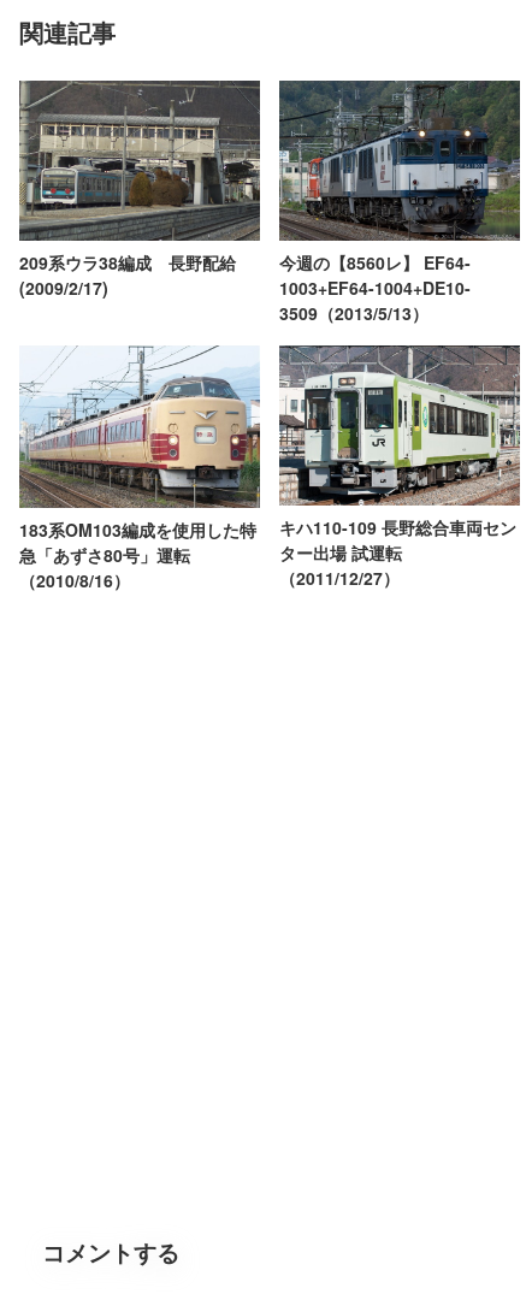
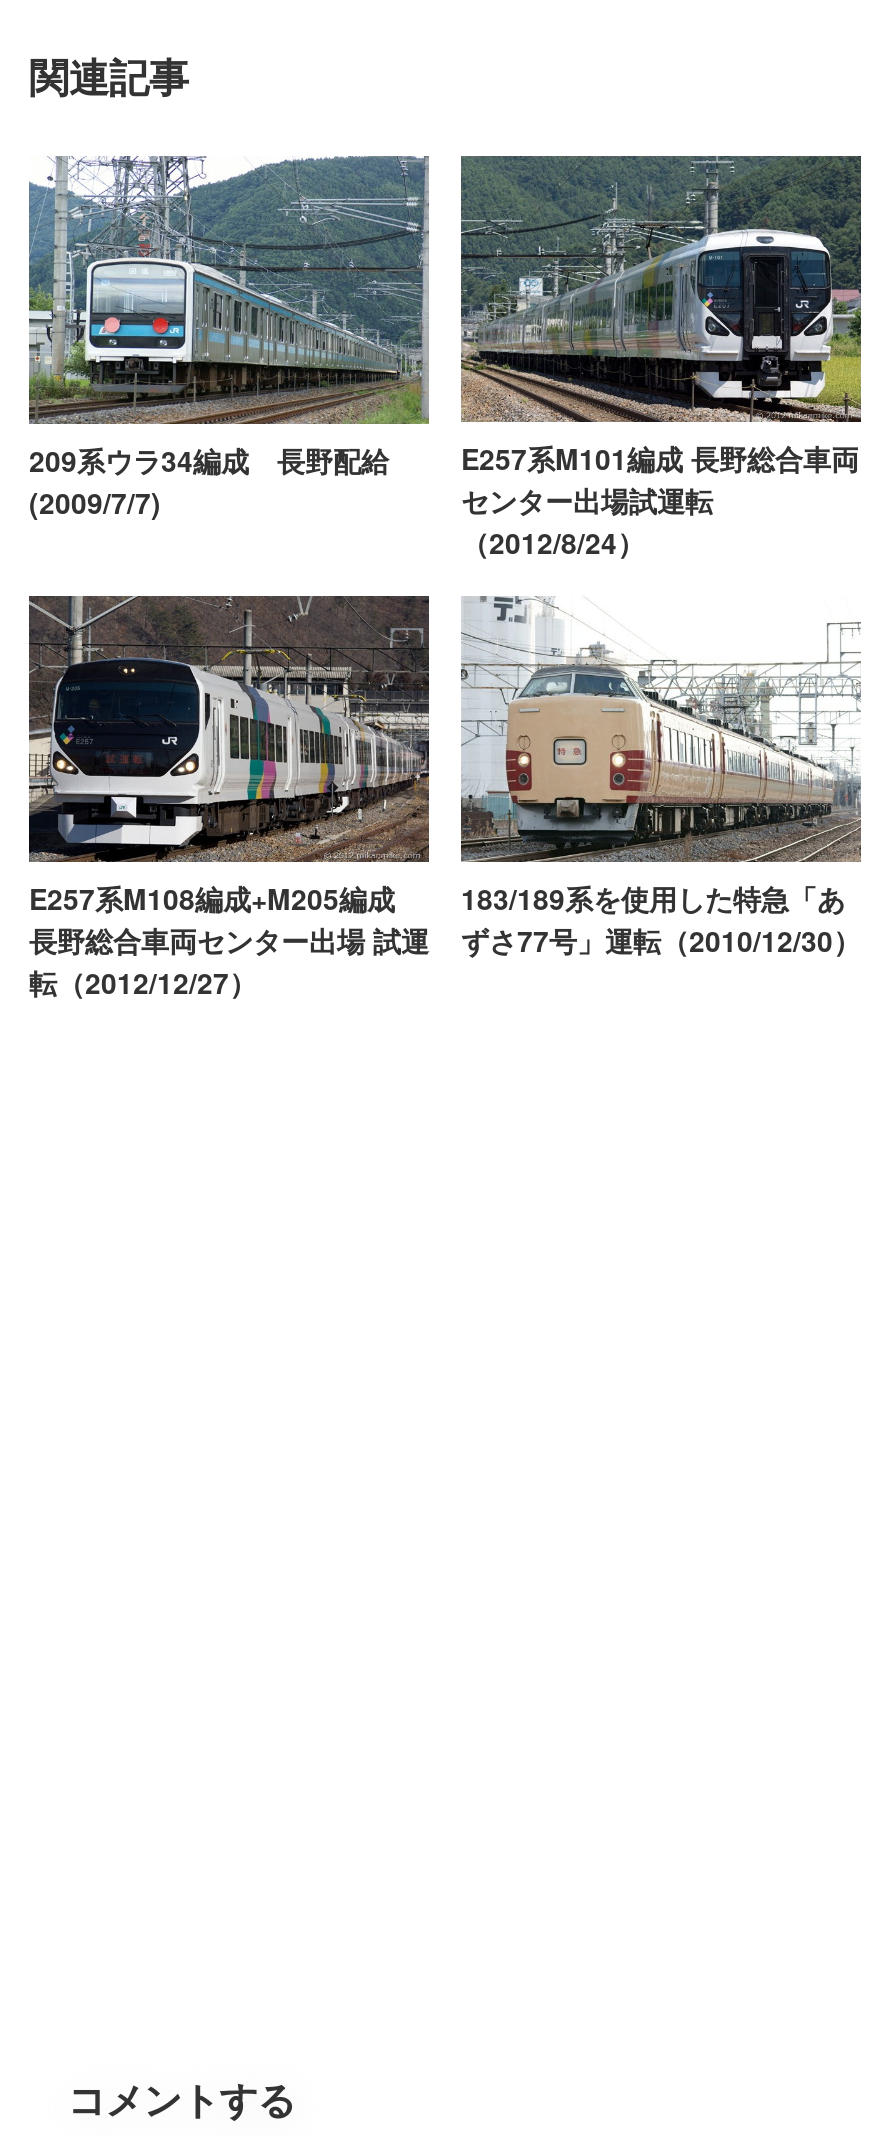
- [image]
- 209系ウラ38編成 長野配給
- (2009/2/17)
+ [image]
+ 209系ウラ34編成 長野配給
+ (2009/7/7)

- [image]
- 今週の【8560レ】 EF64-
- 1003+EF64-1004+DE10-
- 3509（2013/5/13）
+ [image]
+ E257系M101編成 長野総合車両
+ センター出場試運転
+ （2012/8/24）

- [image]
- 183系OM103編成を使用した特
- 急「あずさ80号」運転
- （2010/8/16）
+ [image]
+ E257系M108編成+M205編成
+ 長野総合車両センター出場 試運
+ 転（2012/12/27）

- [image]
- キハ110-109 長野総合車両セン
- ター出場 試運転
- （2011/12/27）
+ [image]
+ 183/189系を使用した特急「あ
+ ずさ77号」運転（2010/12/30）
